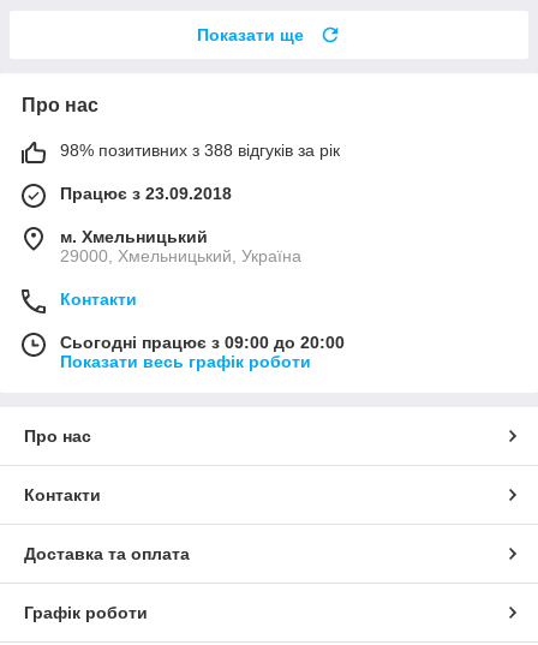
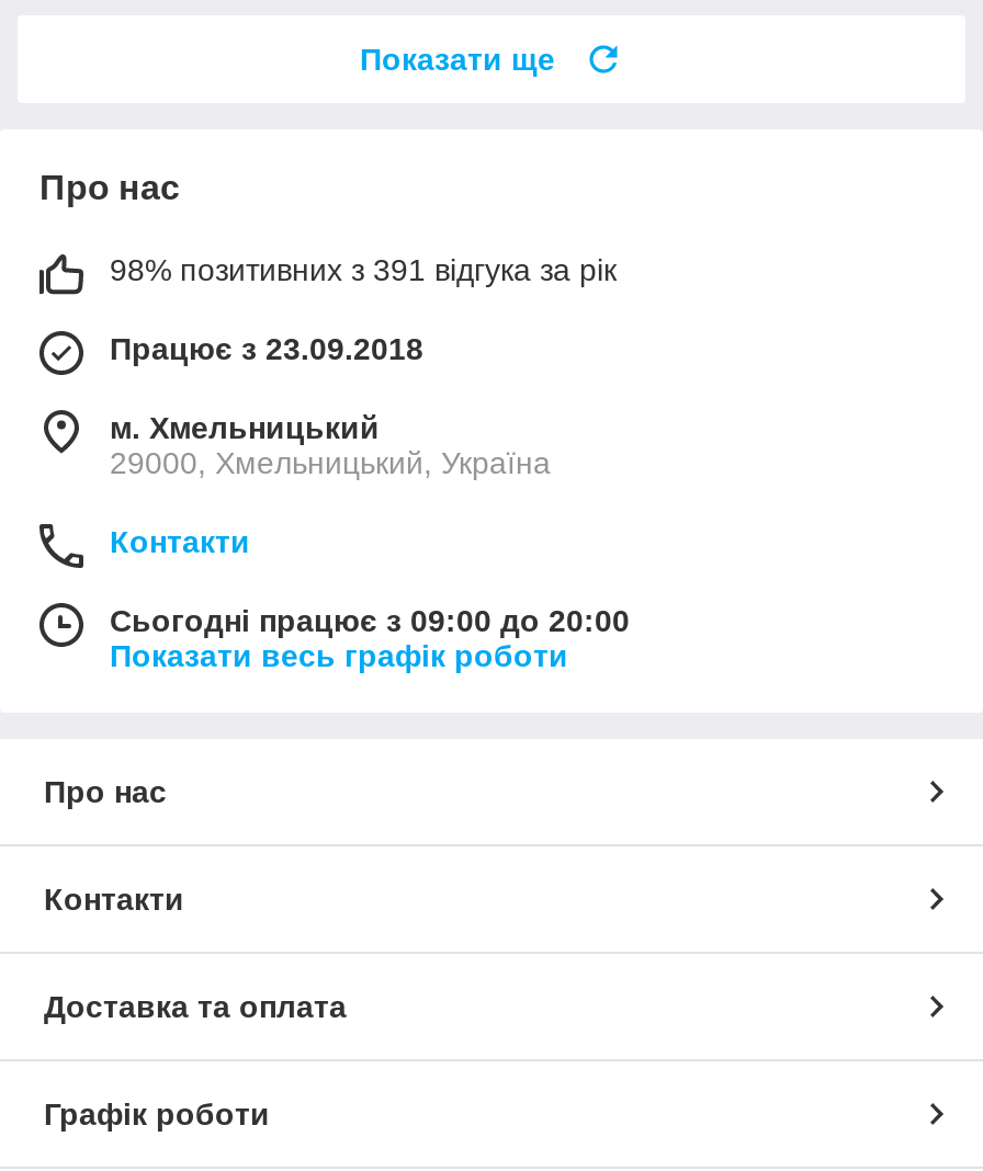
- 98% позитивних з 388 відгуків за рік
+ 98% позитивних з 391 відгука за рік
